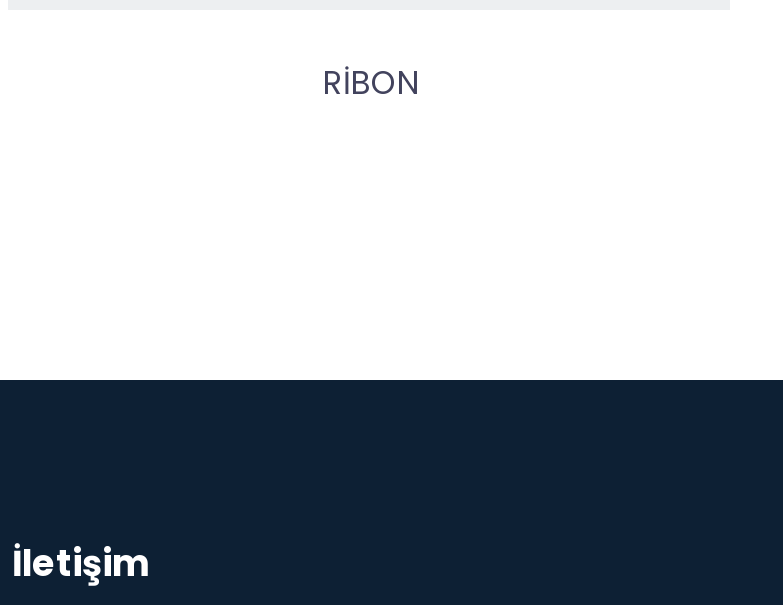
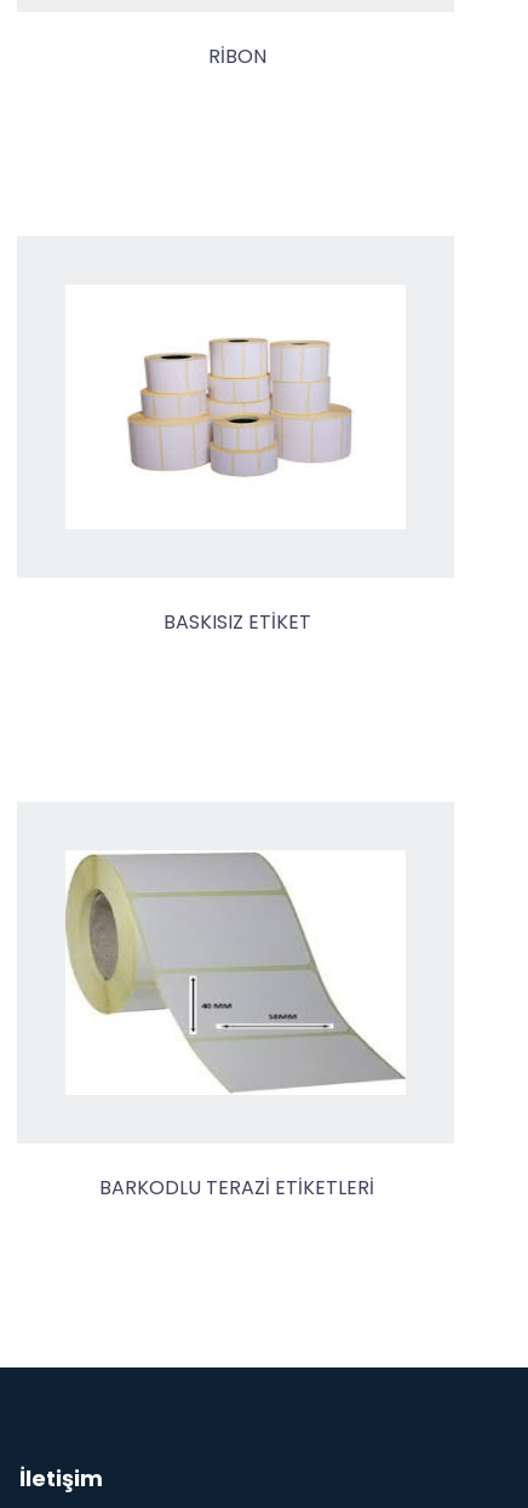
+ [image]

+ BARKODLU TERAZİ ETİKETLERİ

+ [image]

+ BASKISIZ ETİKET
